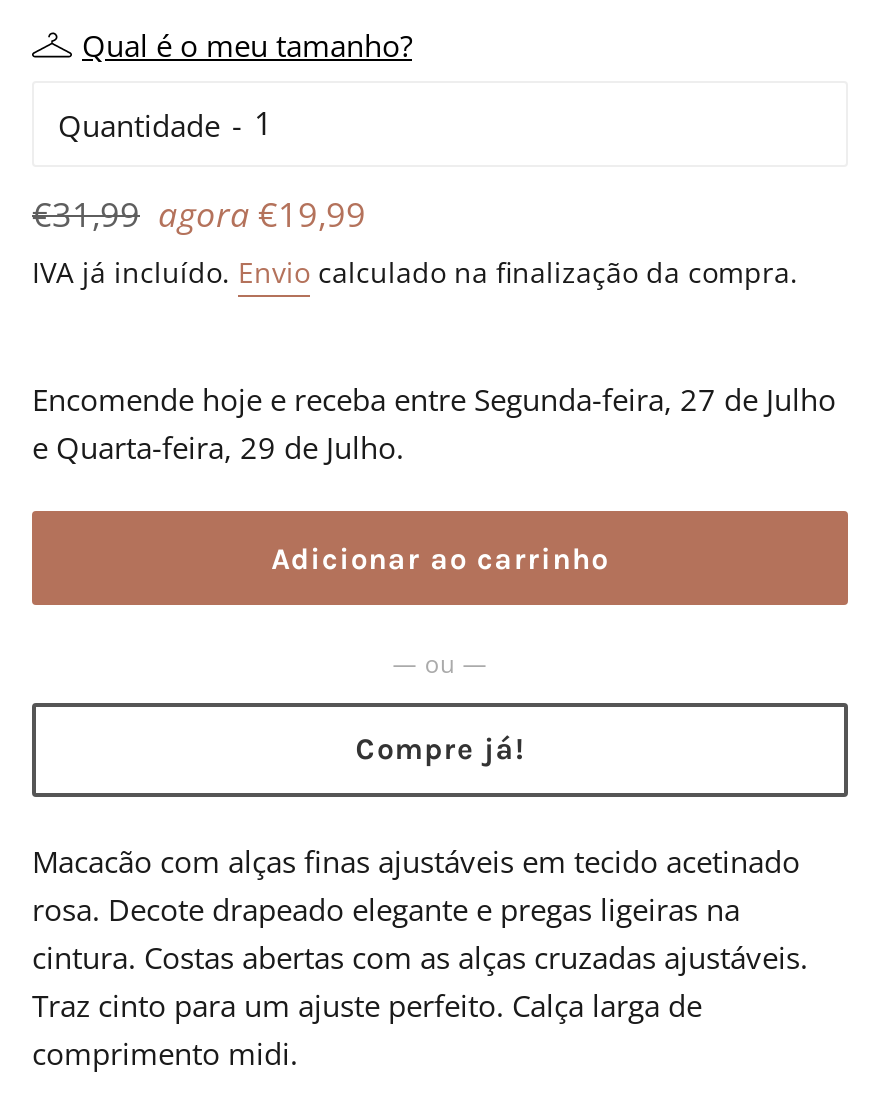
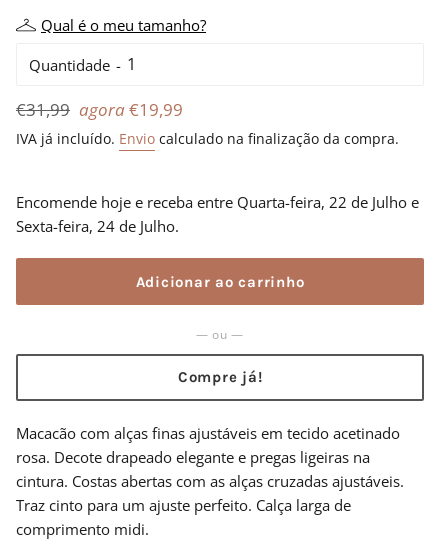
- Encomende hoje e receba entre Segunda-feira, 27 de Julho
- e Quarta-feira, 29 de Julho.
+ Encomende hoje e receba entre Quarta-feira, 22 de Julho e
+ Sexta-feira, 24 de Julho.
